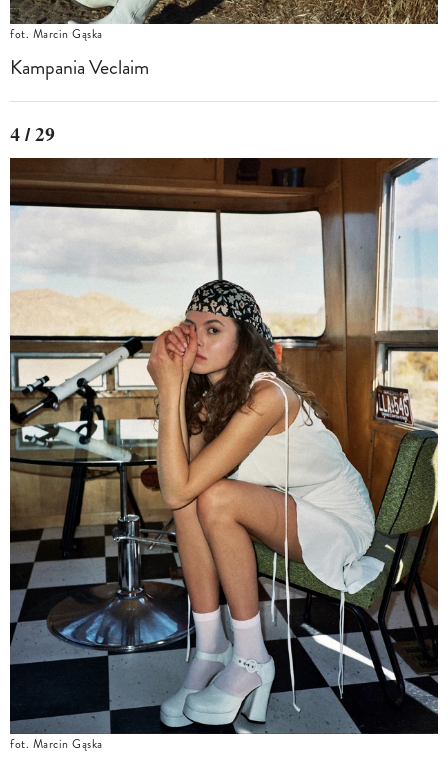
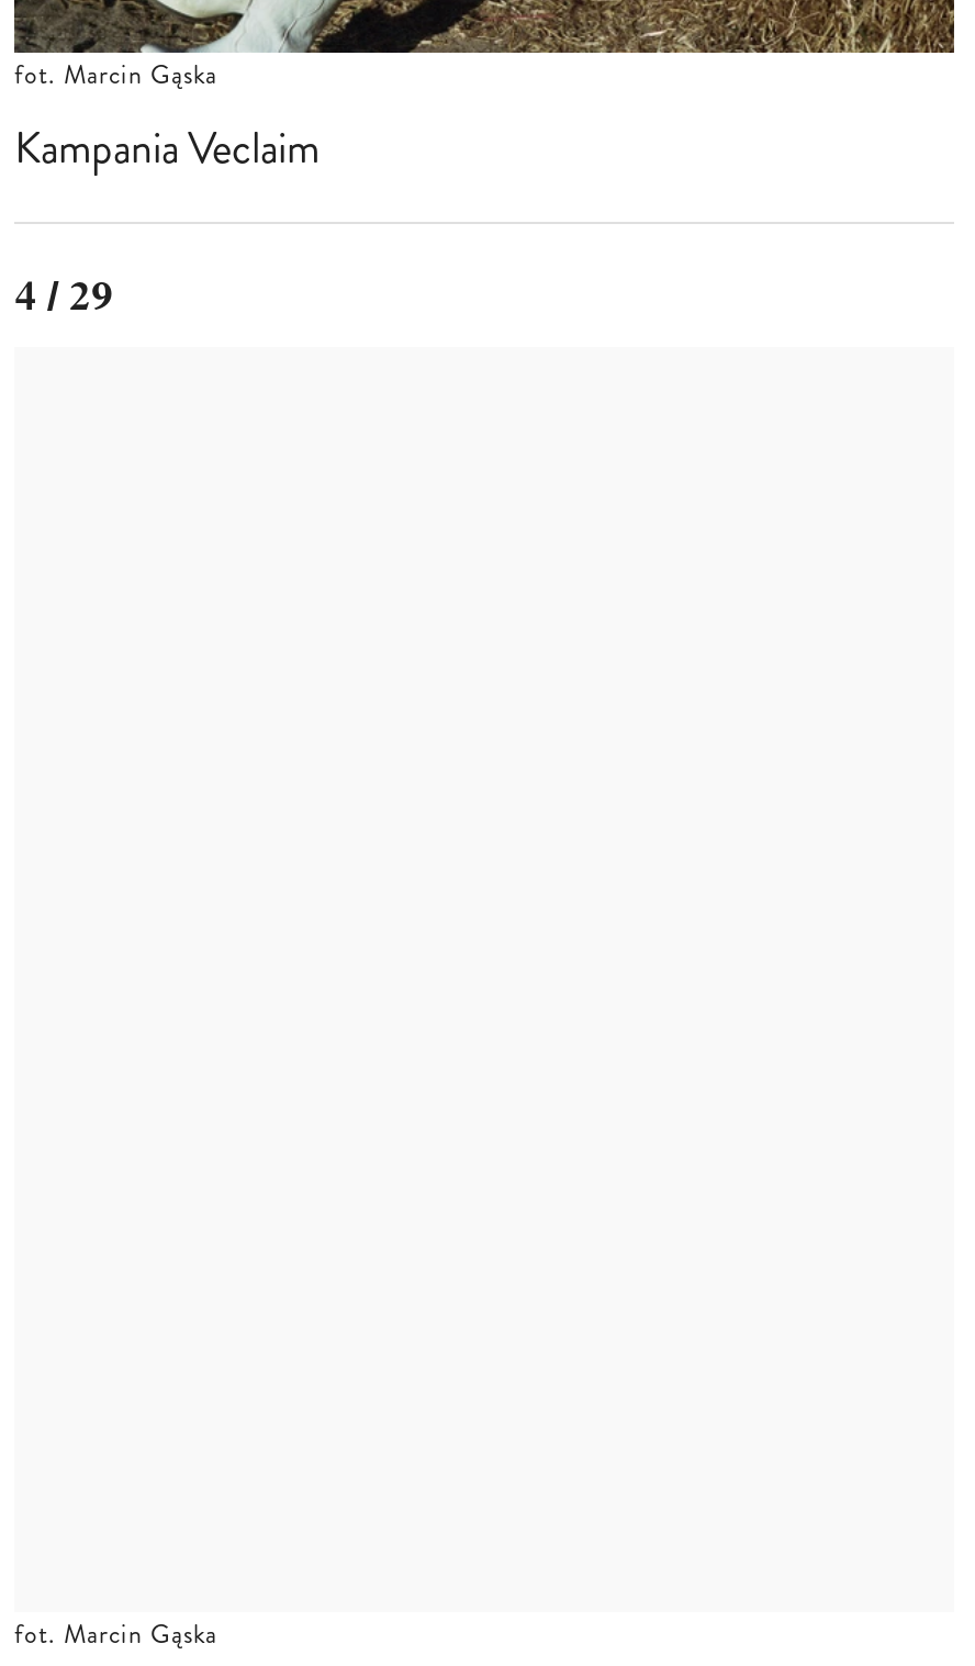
- [image]
